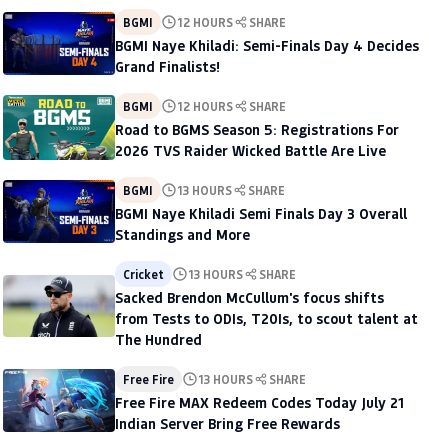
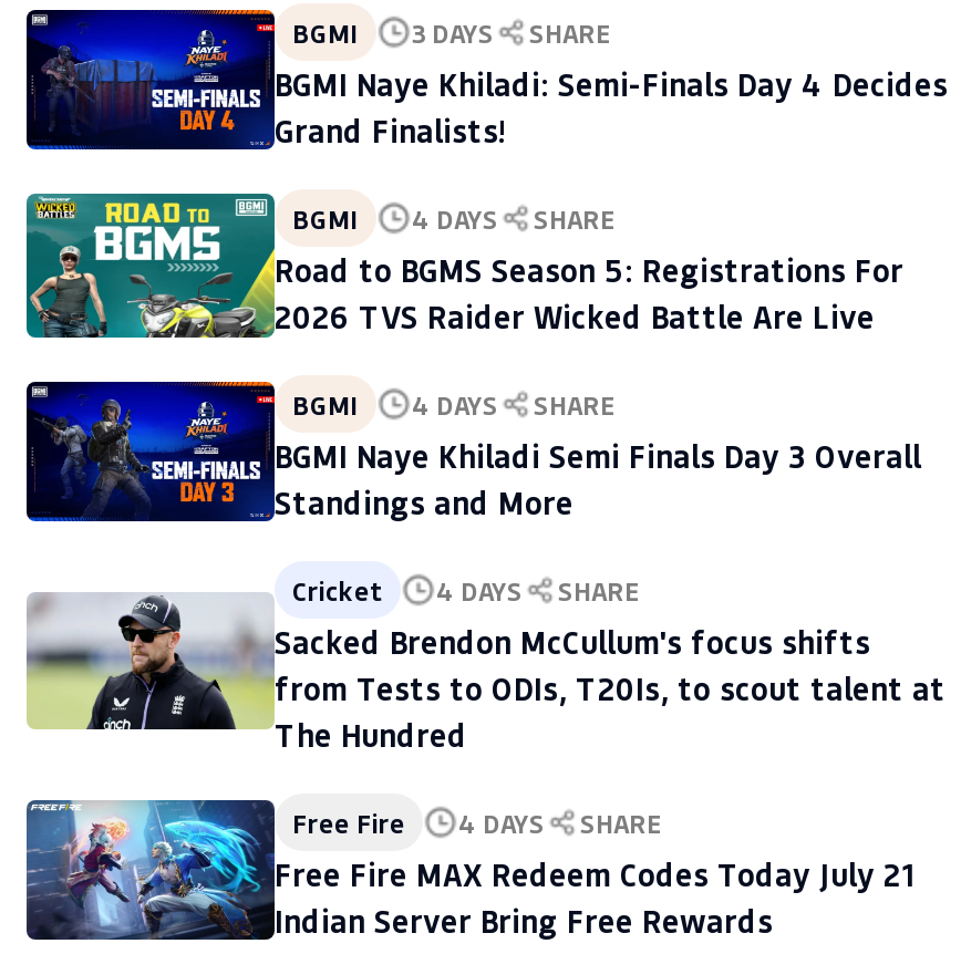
- BGMI 12 HOURS SHARE
+ BGMI 3 DAYS SHARE

- BGMI 12 HOURS SHARE
+ BGMI 4 DAYS SHARE

- BGMI 13 HOURS SHARE
+ BGMI 4 DAYS SHARE

- Cricket 13 HOURS SHARE
+ Cricket 4 DAYS SHARE

- Free Fire 13 HOURS SHARE
+ Free Fire 4 DAYS SHARE
